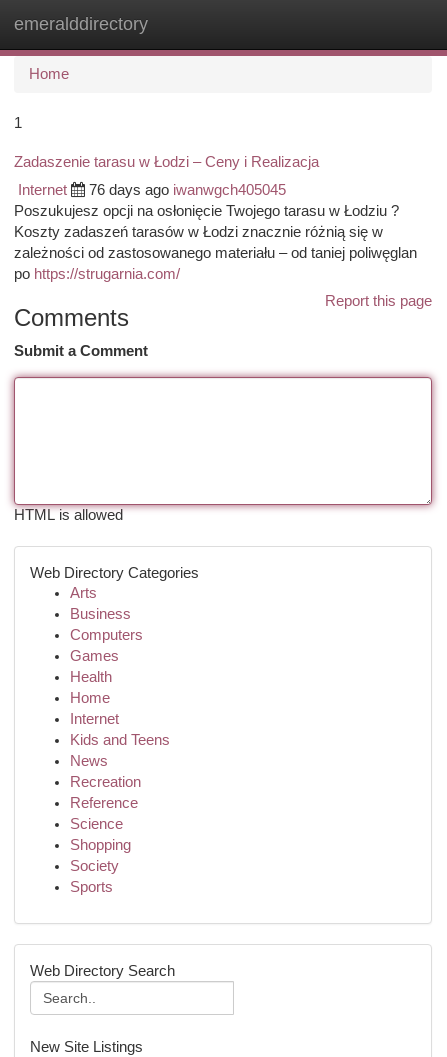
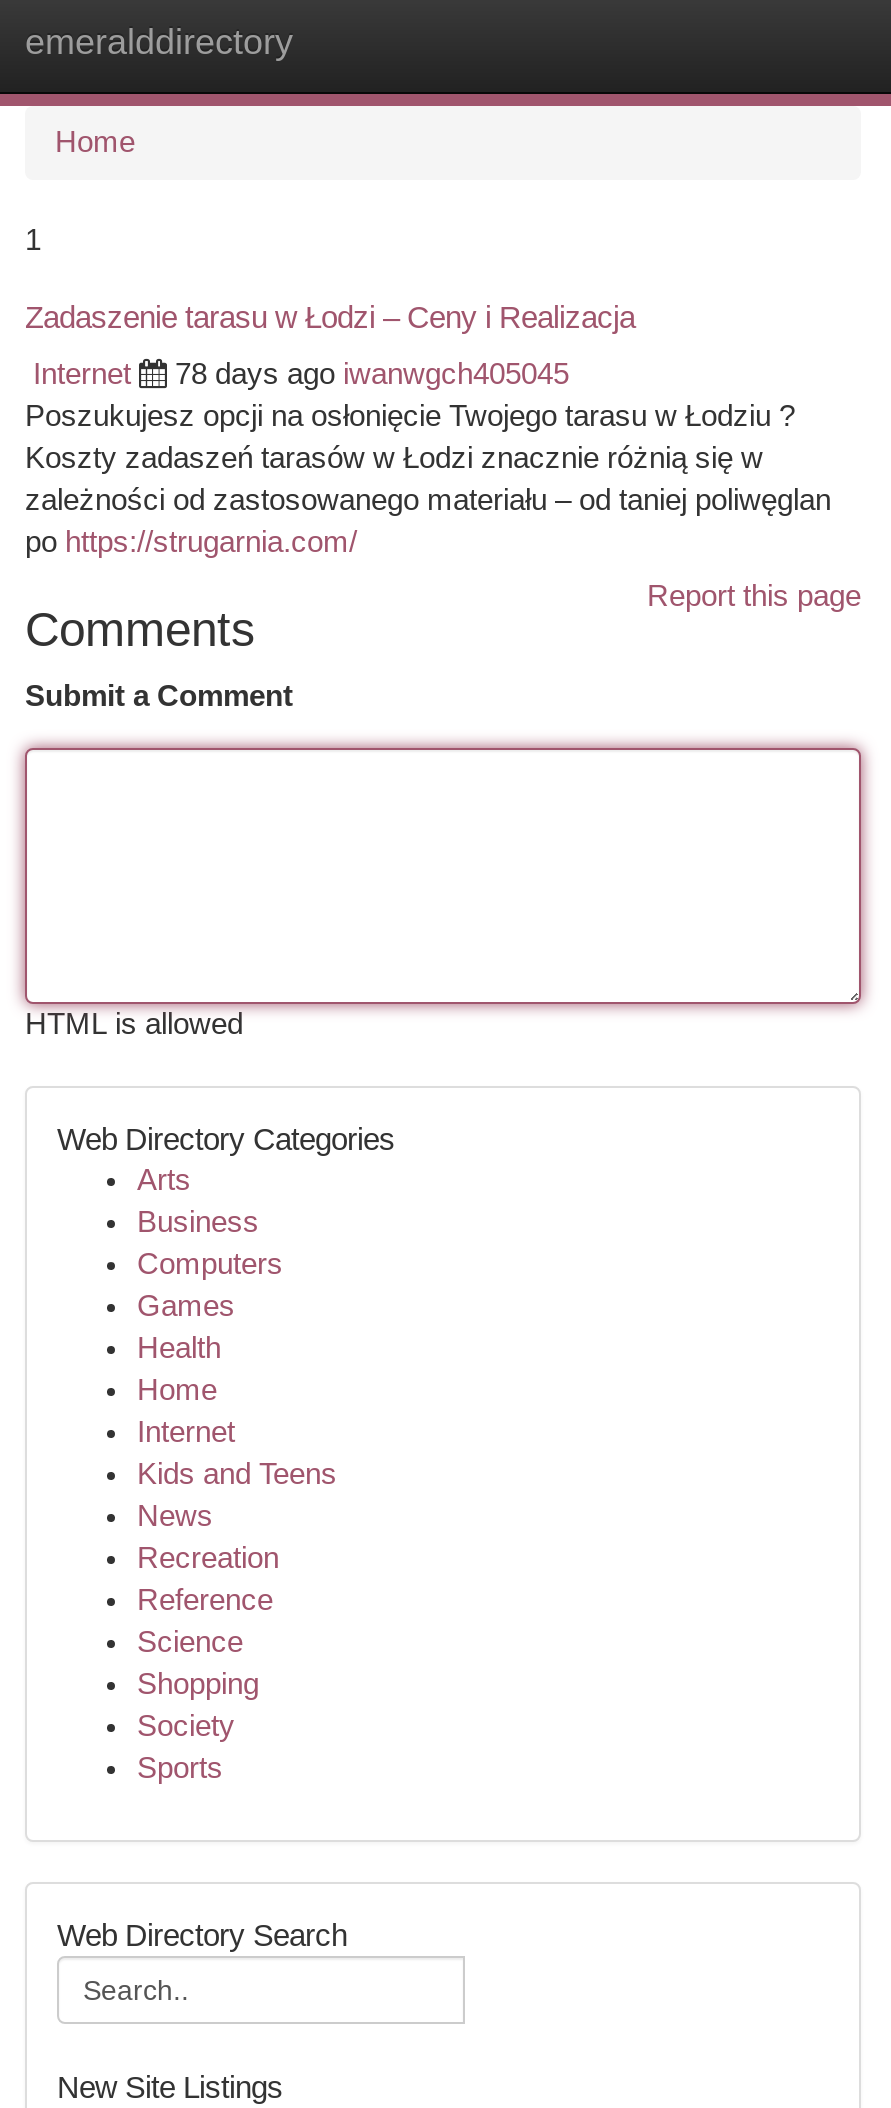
- 76 days ago iwanwgch405045
+ 78 days ago iwanwgch405045
